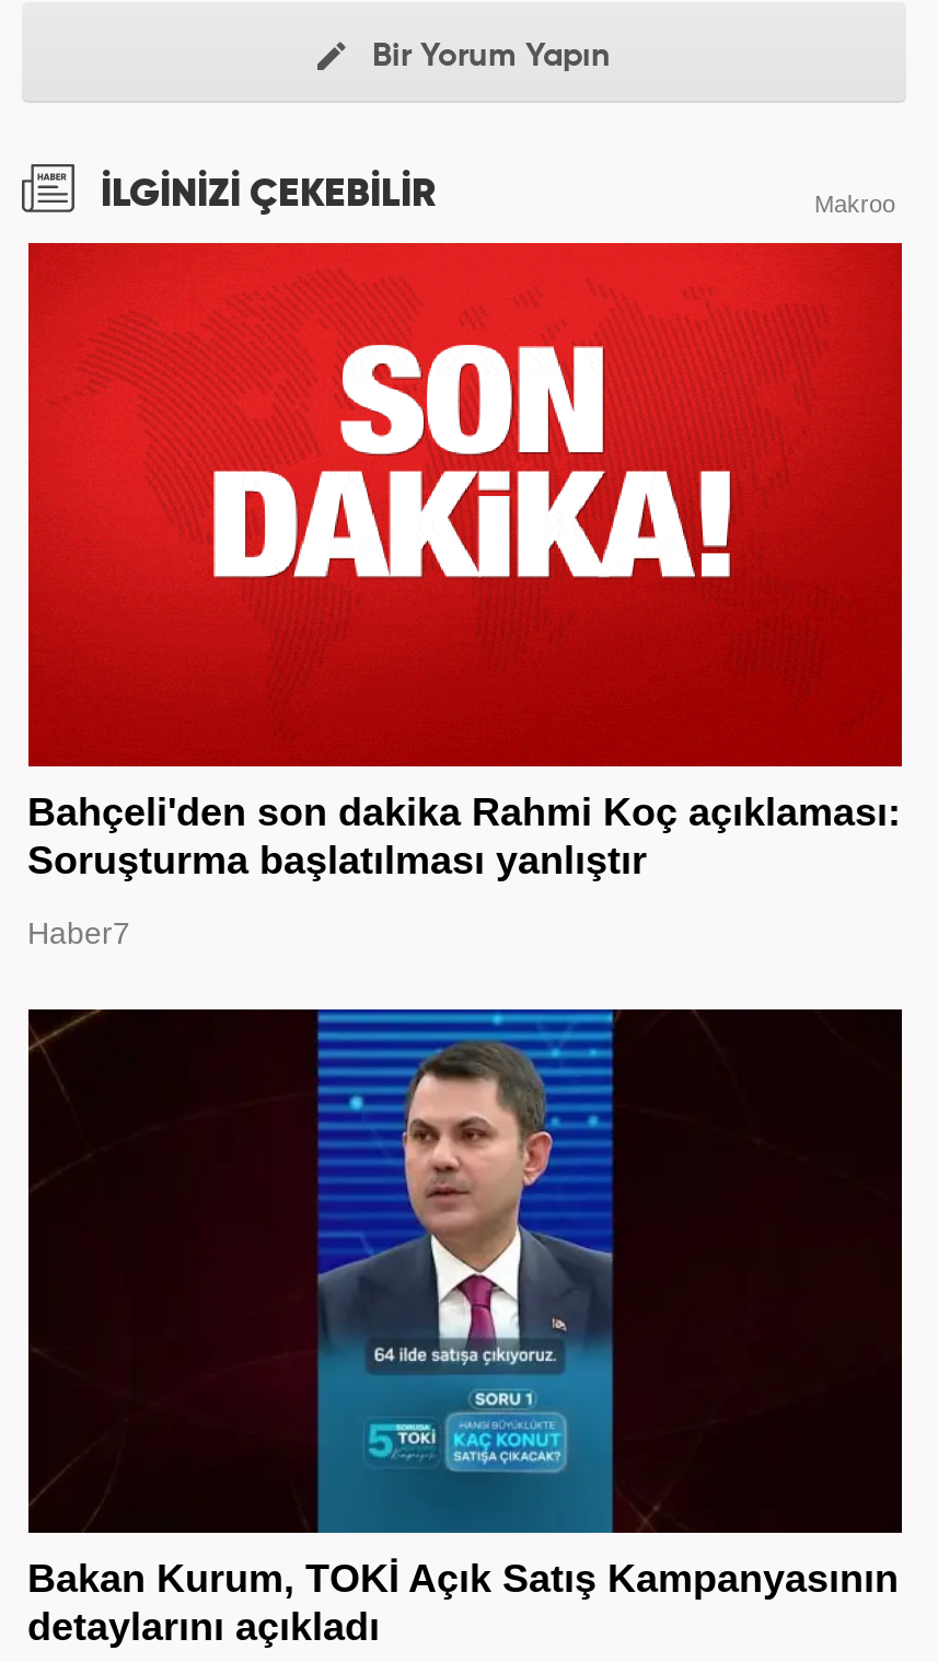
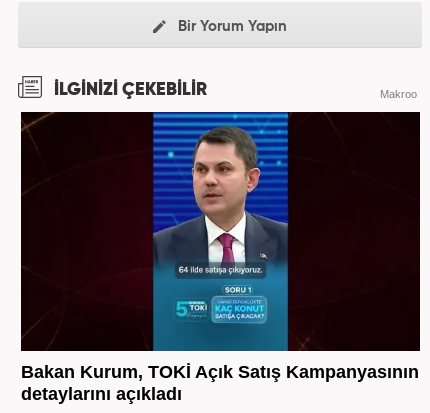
- [image]
- Bahçeli'den son dakika Rahmi Koç açıklaması:
- Soruşturma başlatılması yanlıştır
- Haber7
